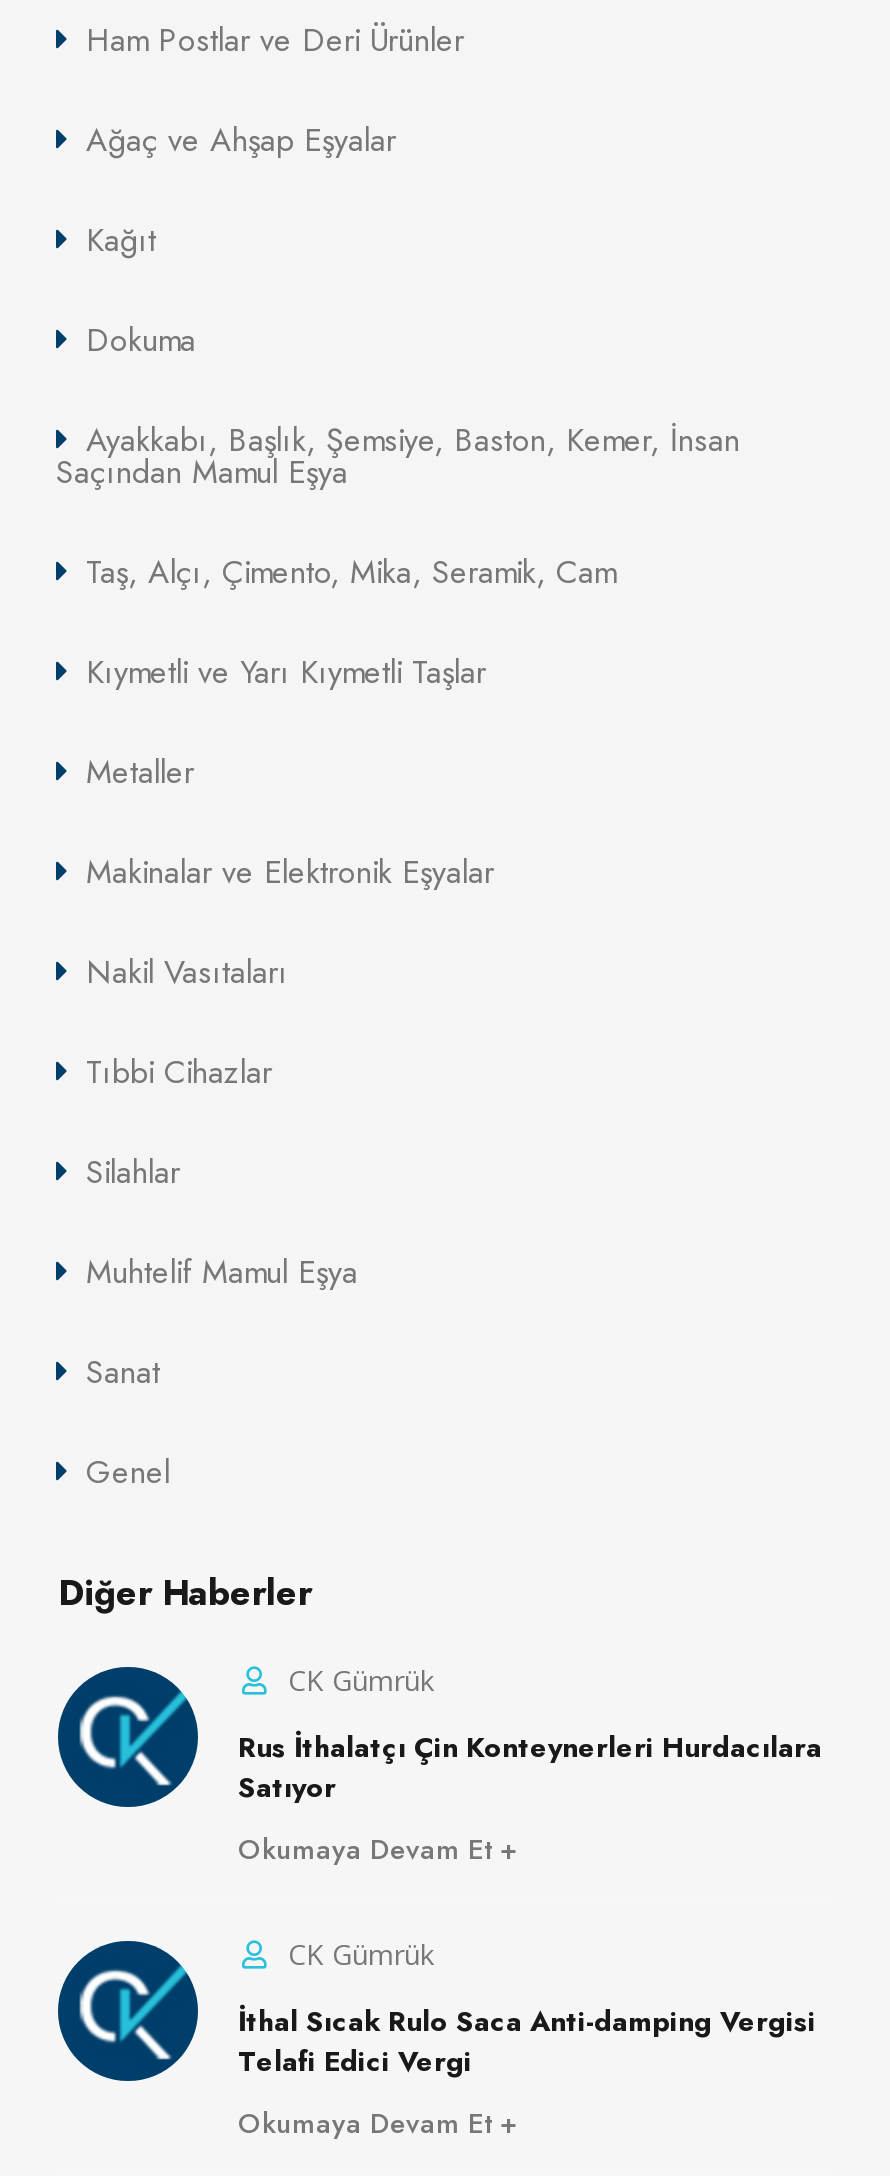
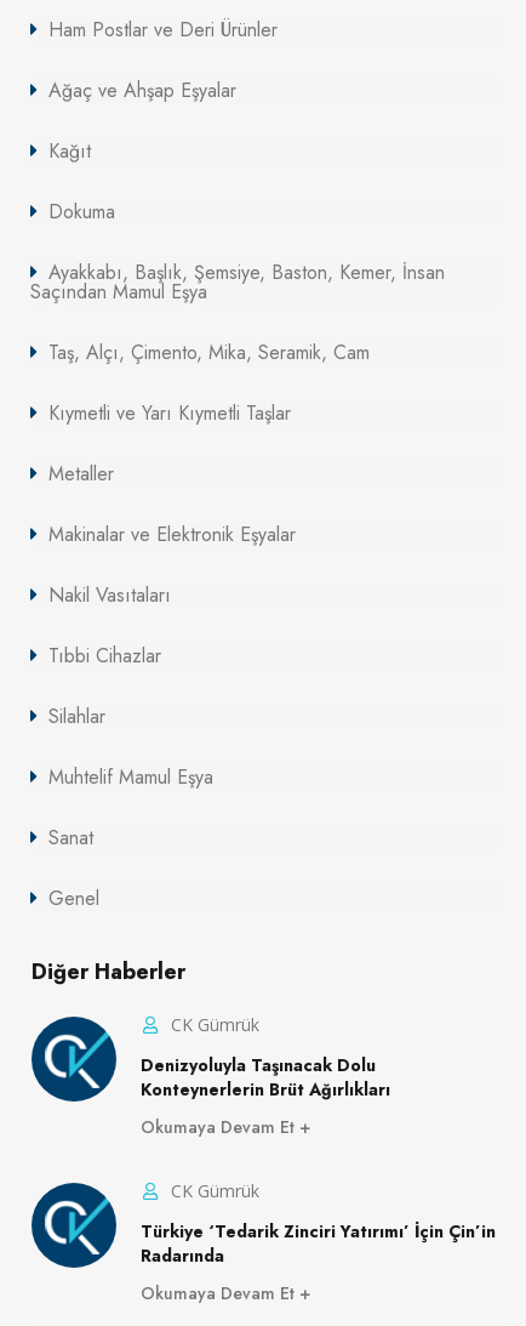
- Rus İthalatçı Çin Konteynerleri Hurdacılara
- Satıyor
+ Denizyoluyla Taşınacak Dolu
+ Konteynerlerin Brüt Ağırlıkları

- İthal Sıcak Rulo Saca Anti-damping Vergisi
- Telafi Edici Vergi
+ Türkiye ‘Tedarik Zinciri Yatırımı’ İçin Çin’in
+ Radarında
